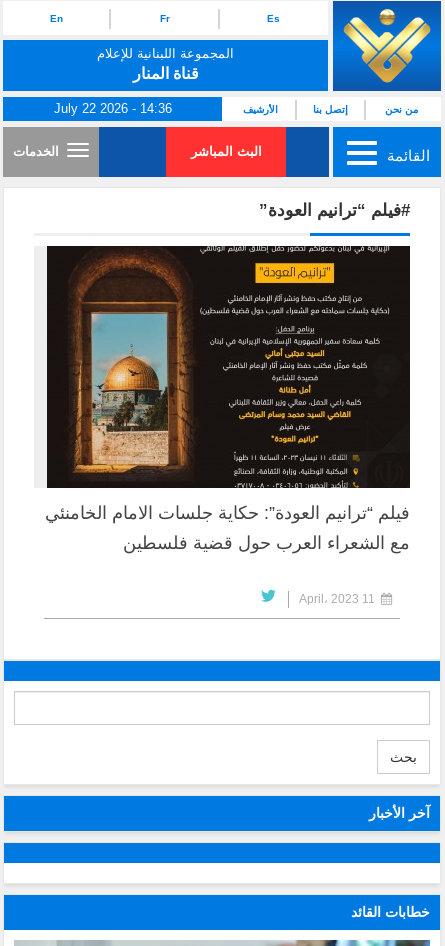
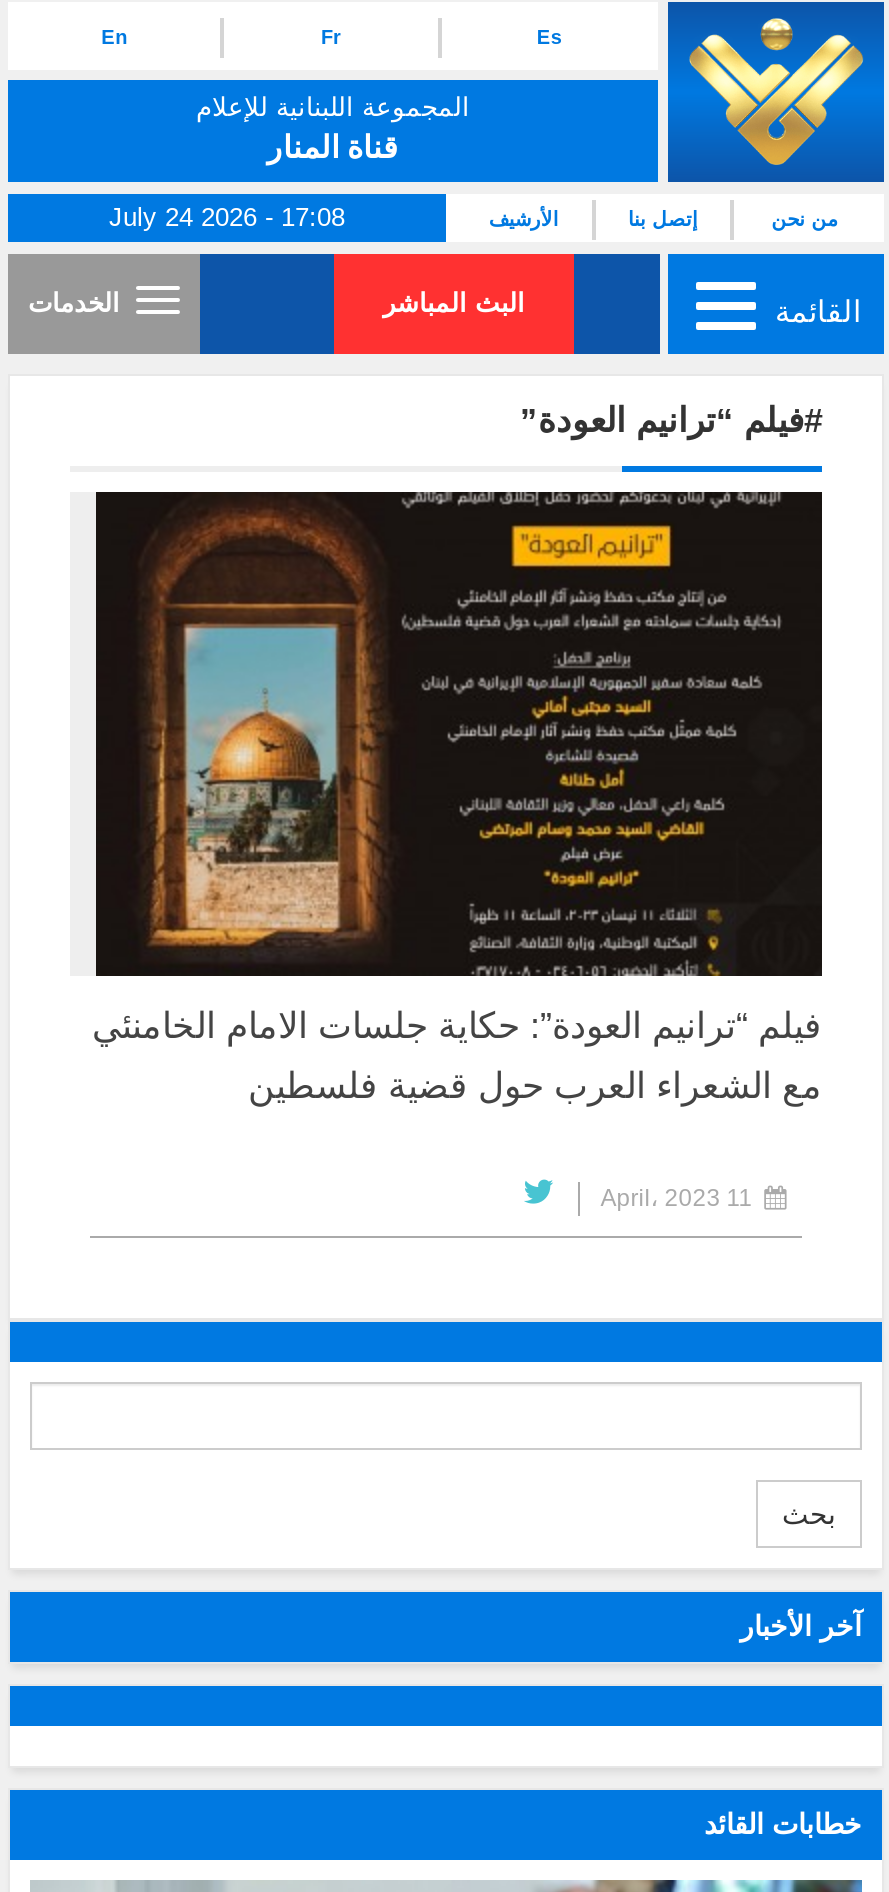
- July 22 2026 - 14:36
+ July 24 2026 - 17:08
